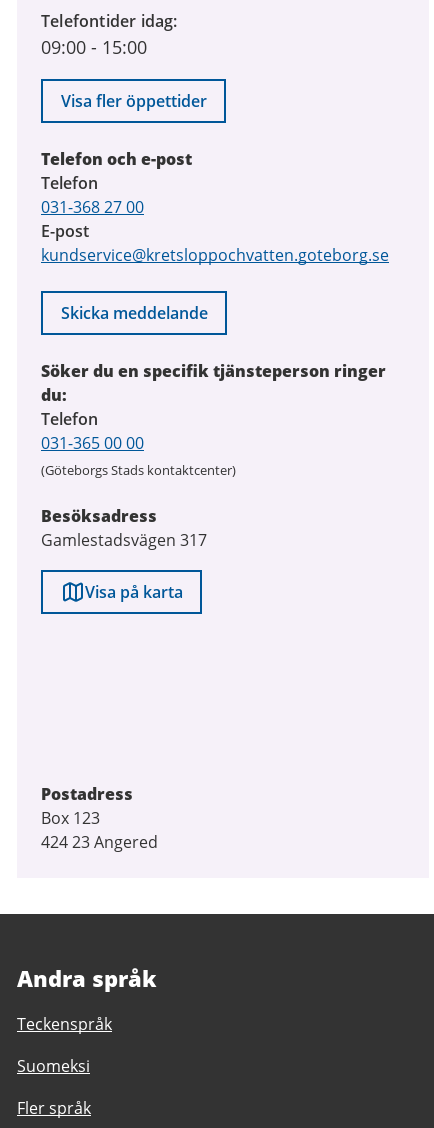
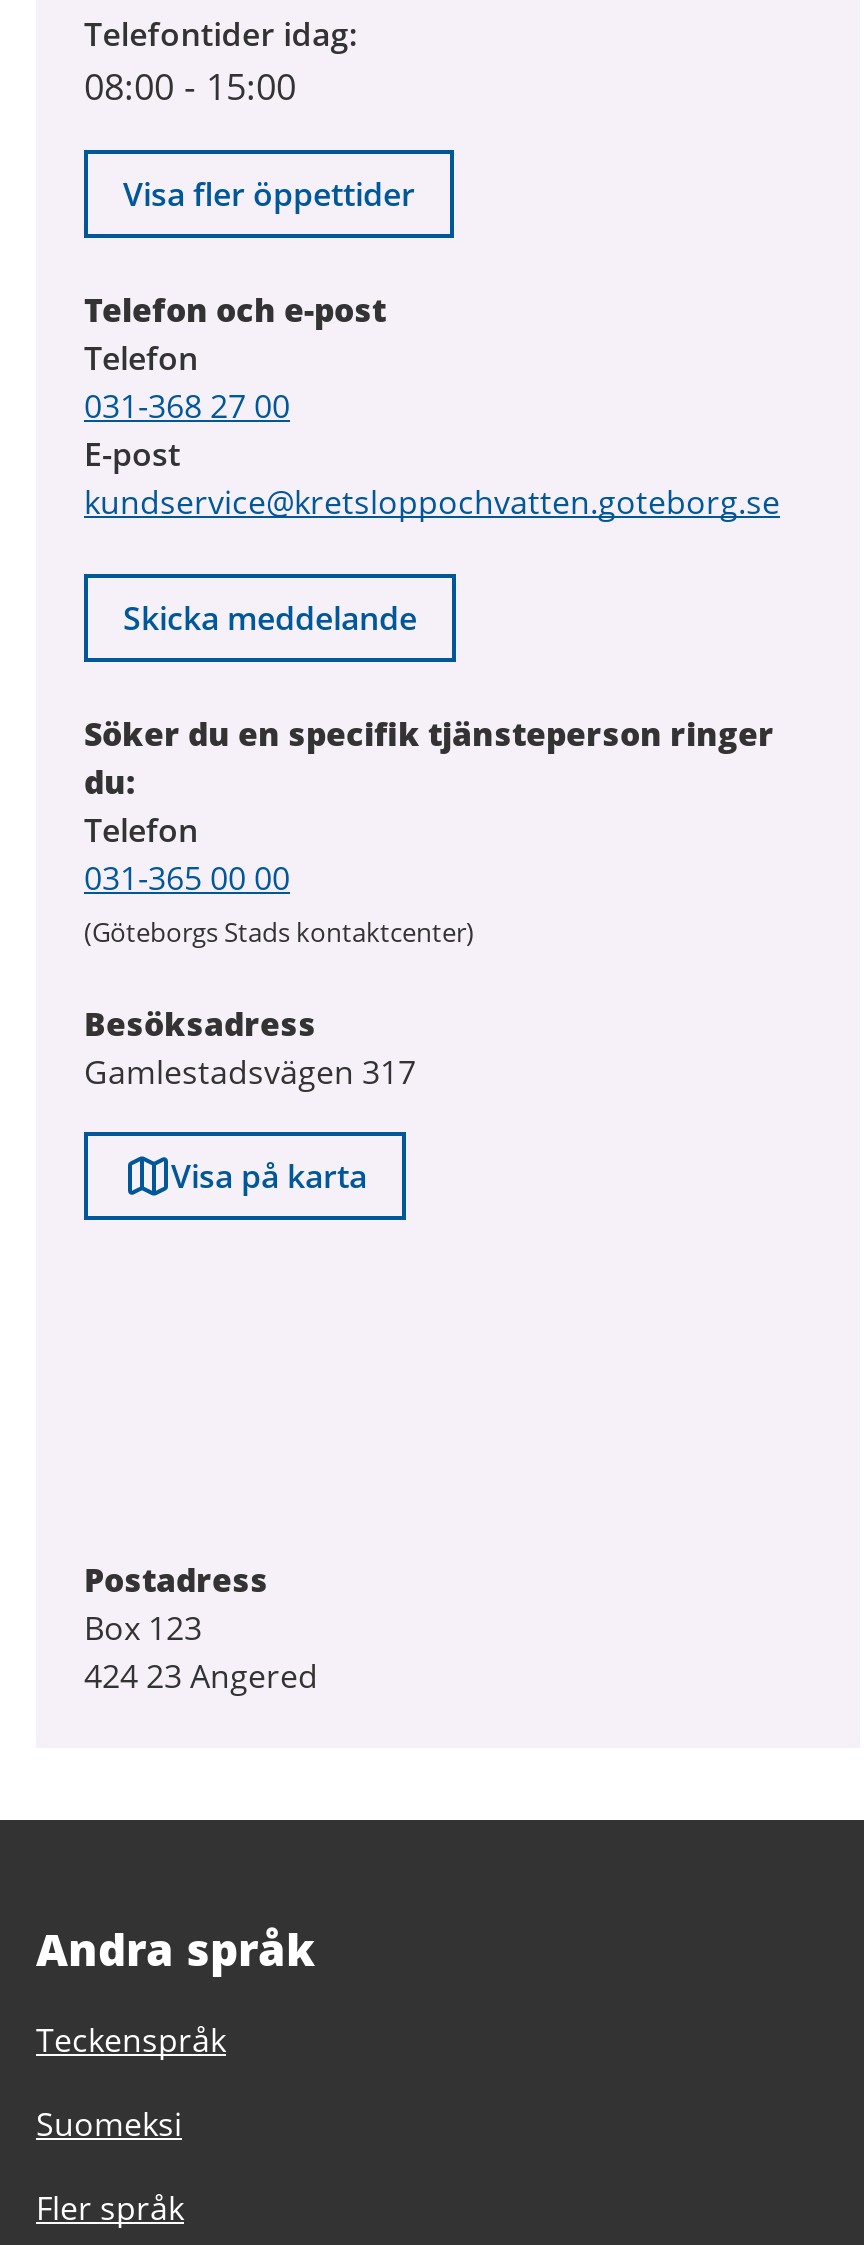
- 09:00 - 15:00
+ 08:00 - 15:00
